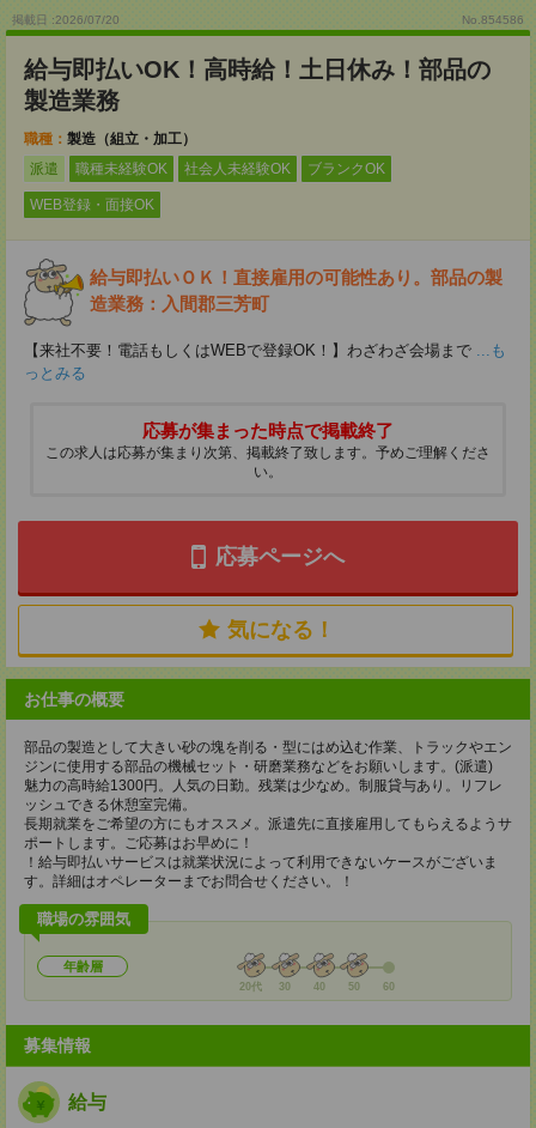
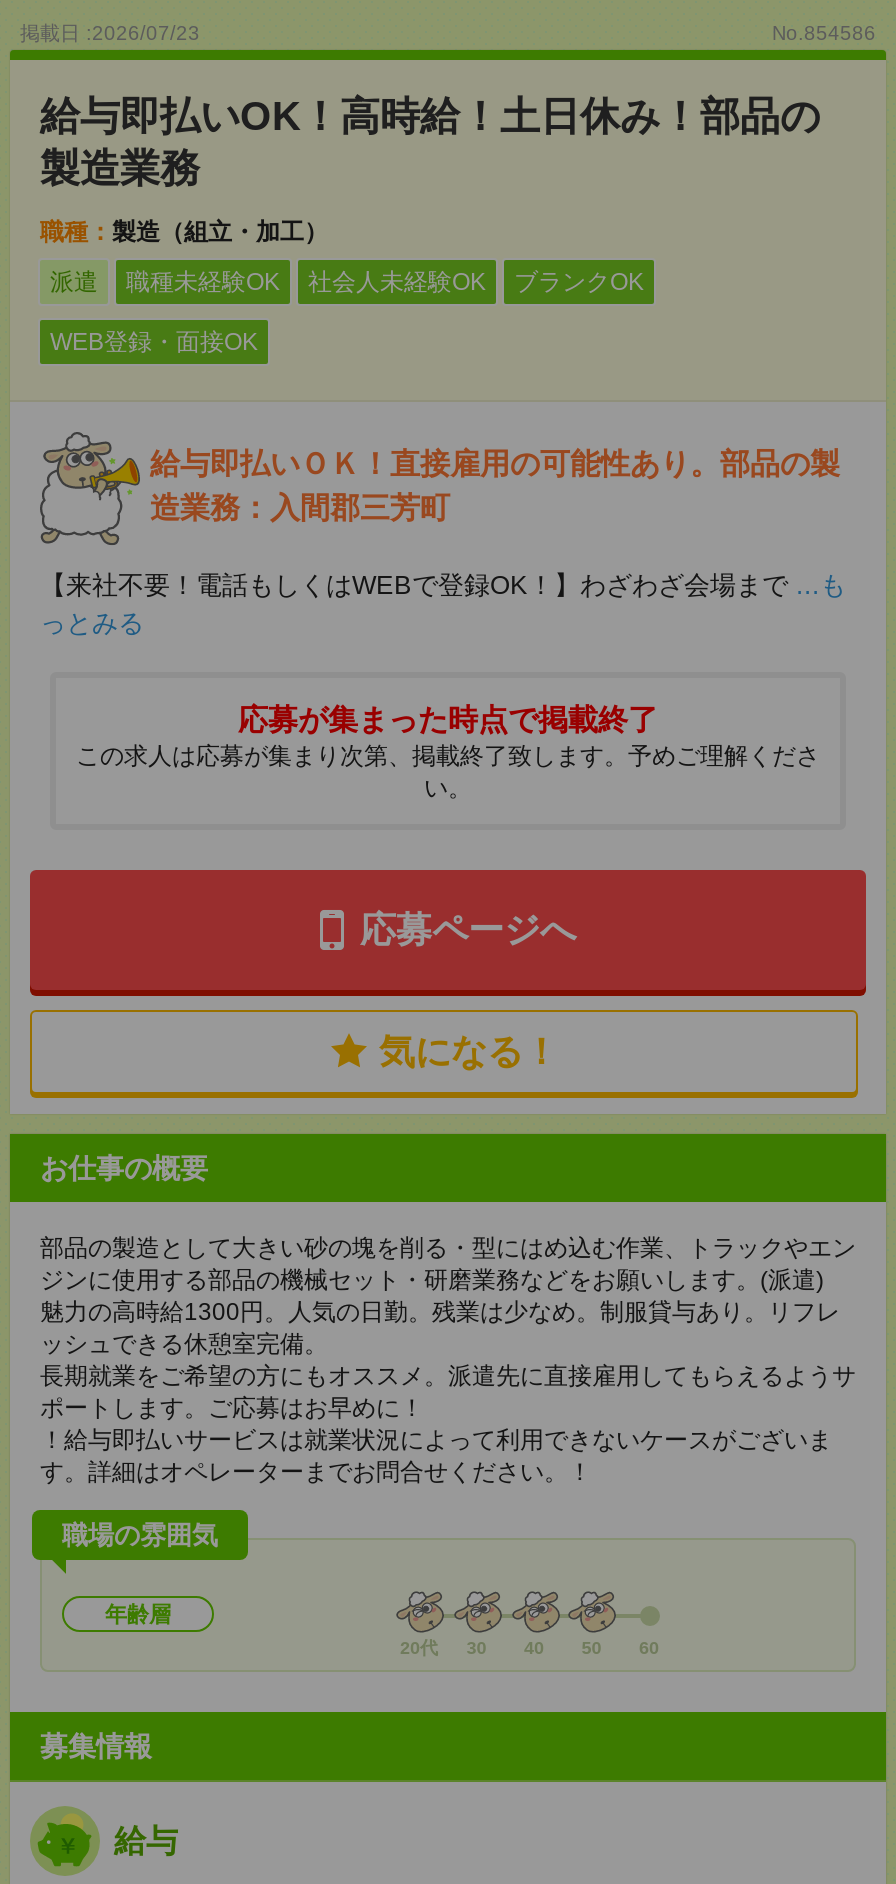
- 掲載日 :2026/07/20
+ 掲載日 :2026/07/23
